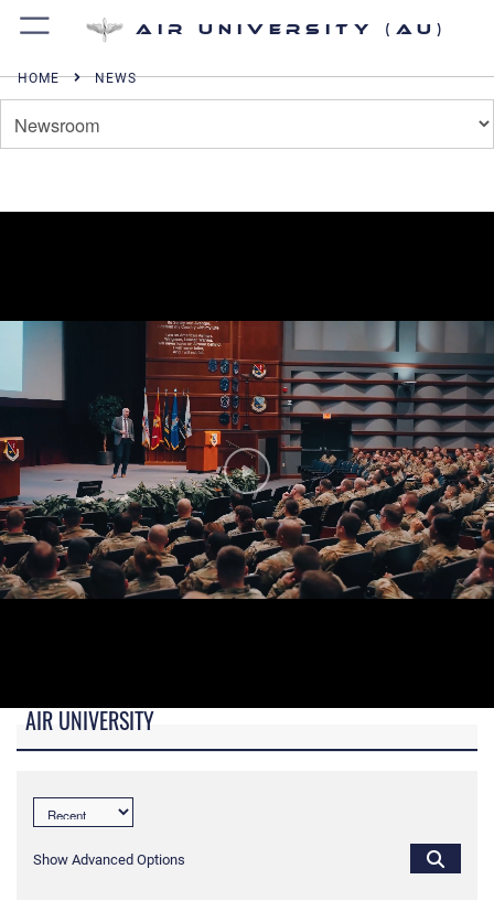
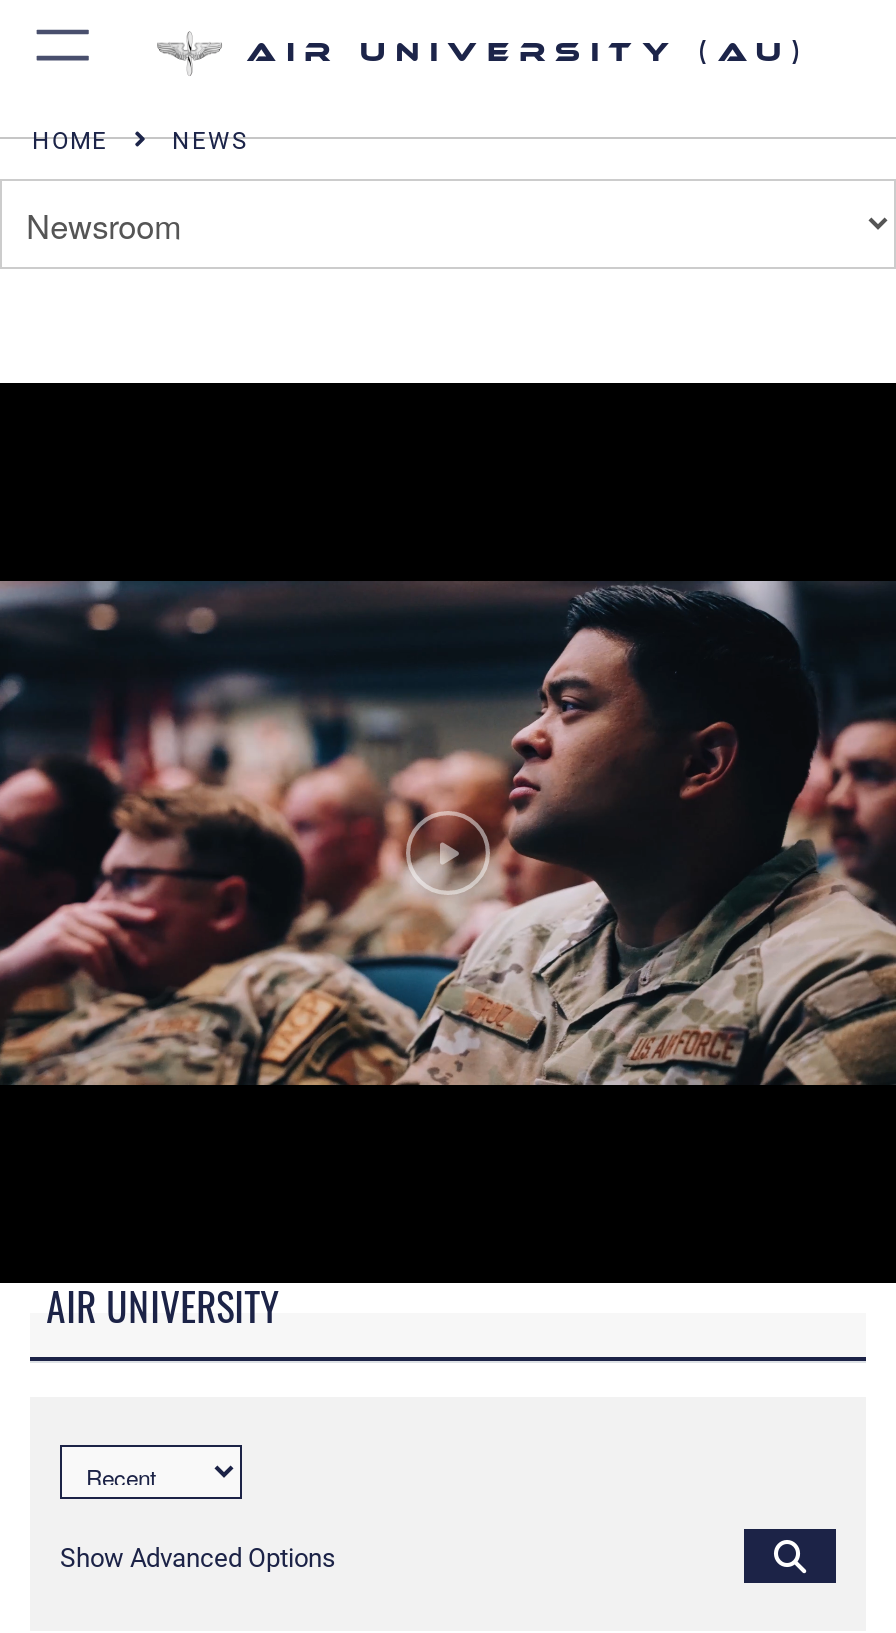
- [image]
+ [image]
